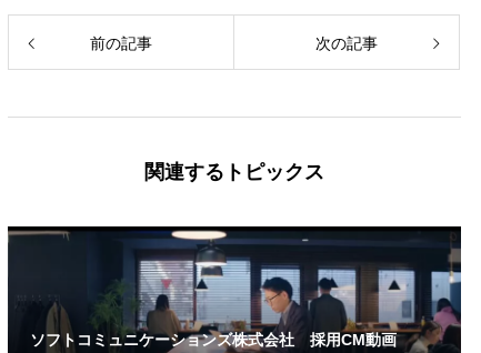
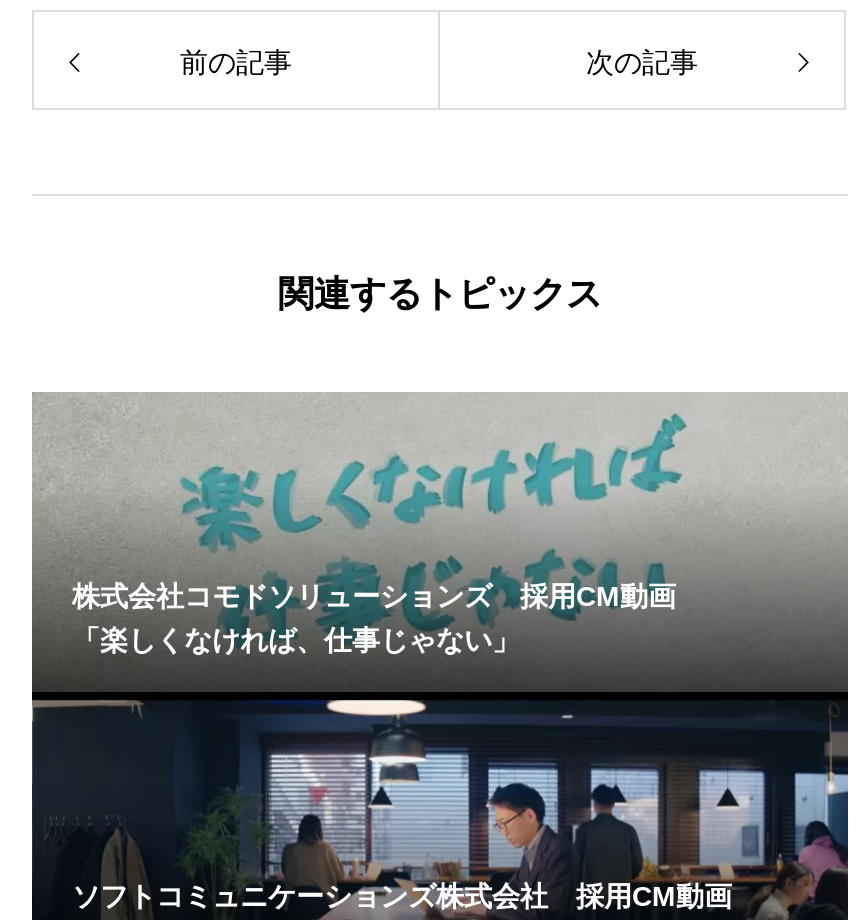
+ [image]
+ 株式会社コモドソリューションズ 採用CM動画
+ 「楽しくなければ、仕事じゃない」
